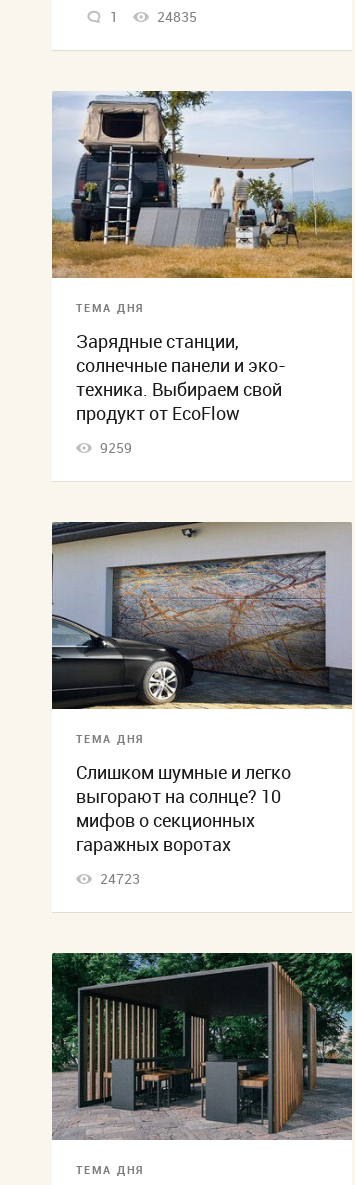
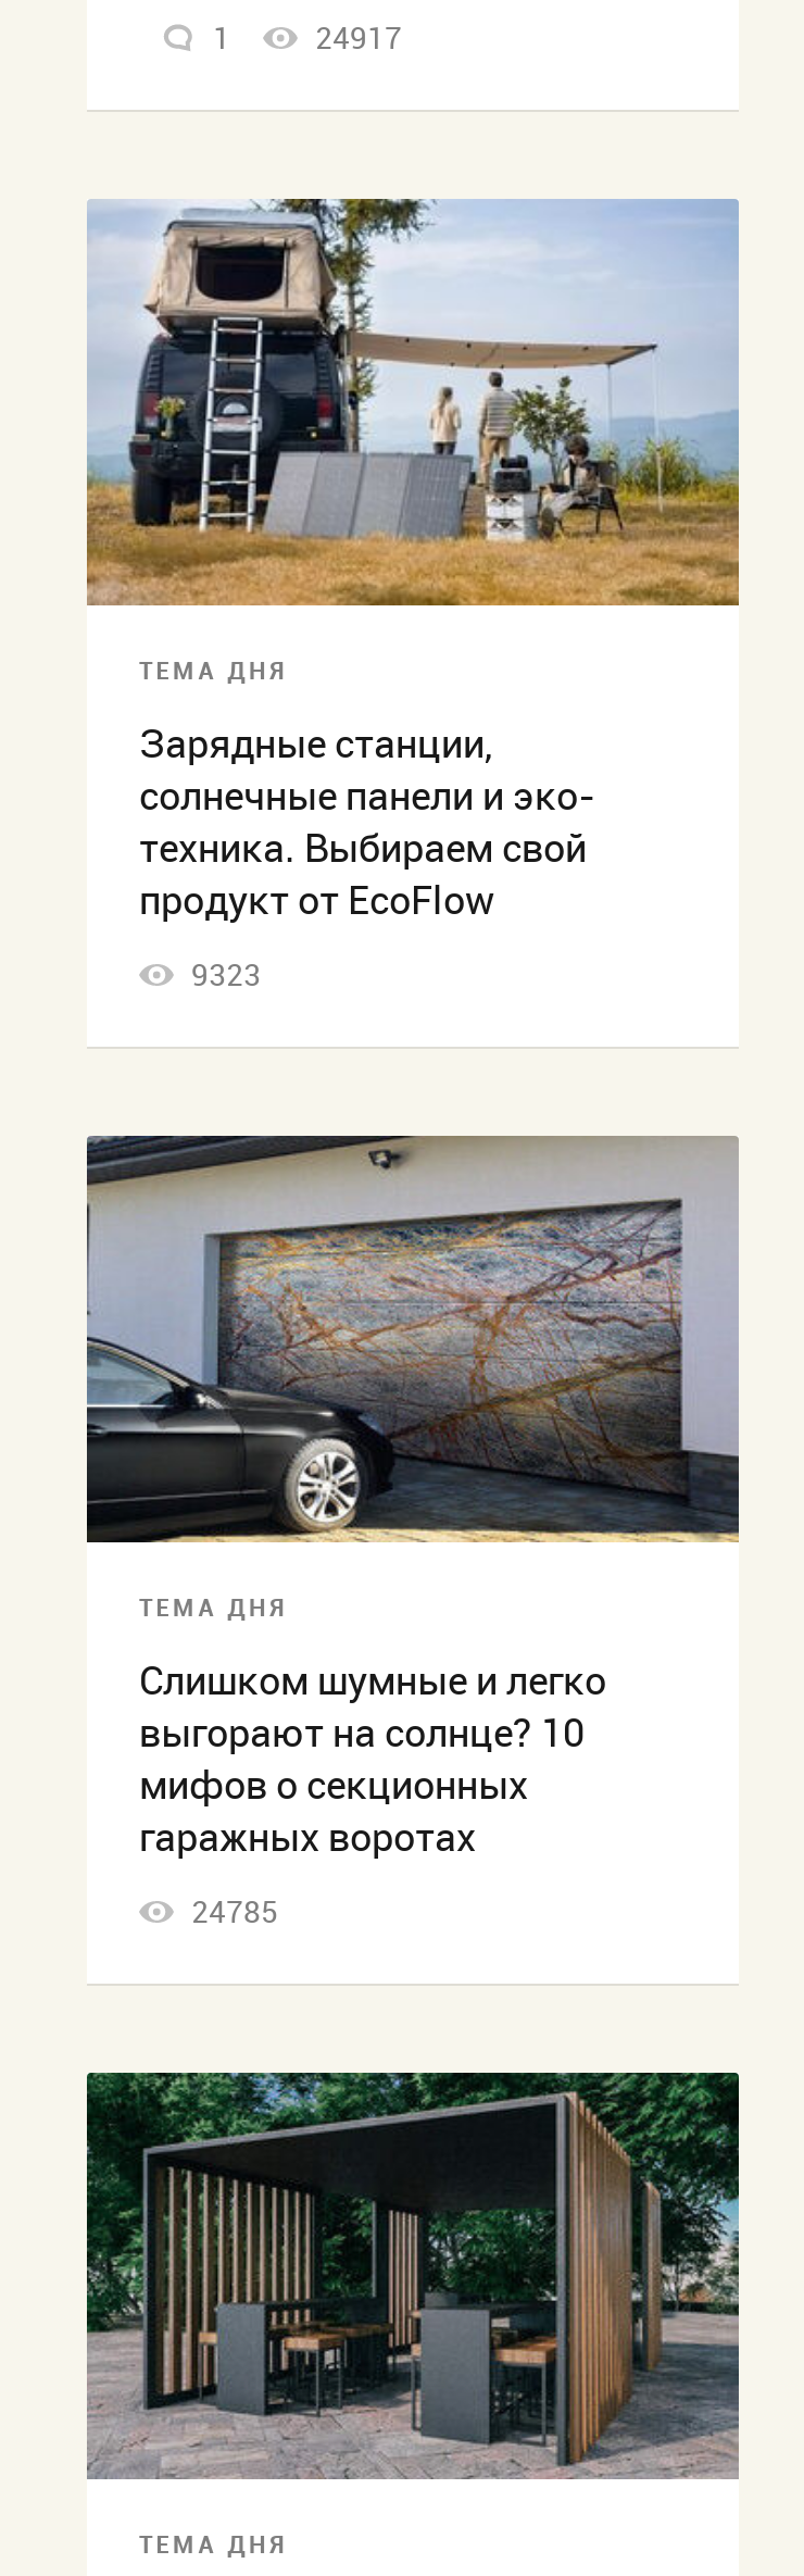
- 24835
+ 24917

- 9259
+ 9323

- 24723
+ 24785
